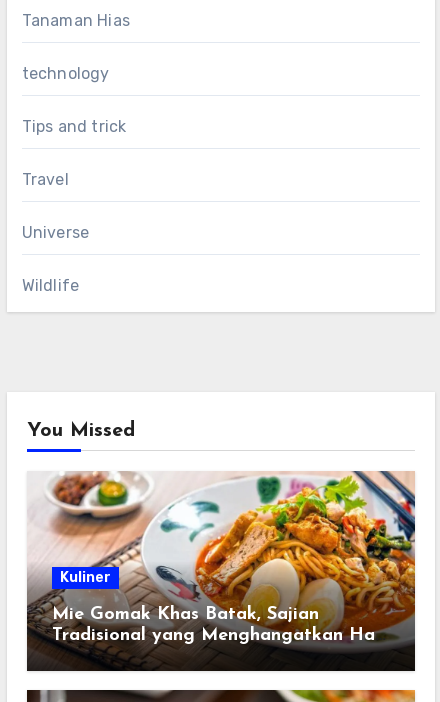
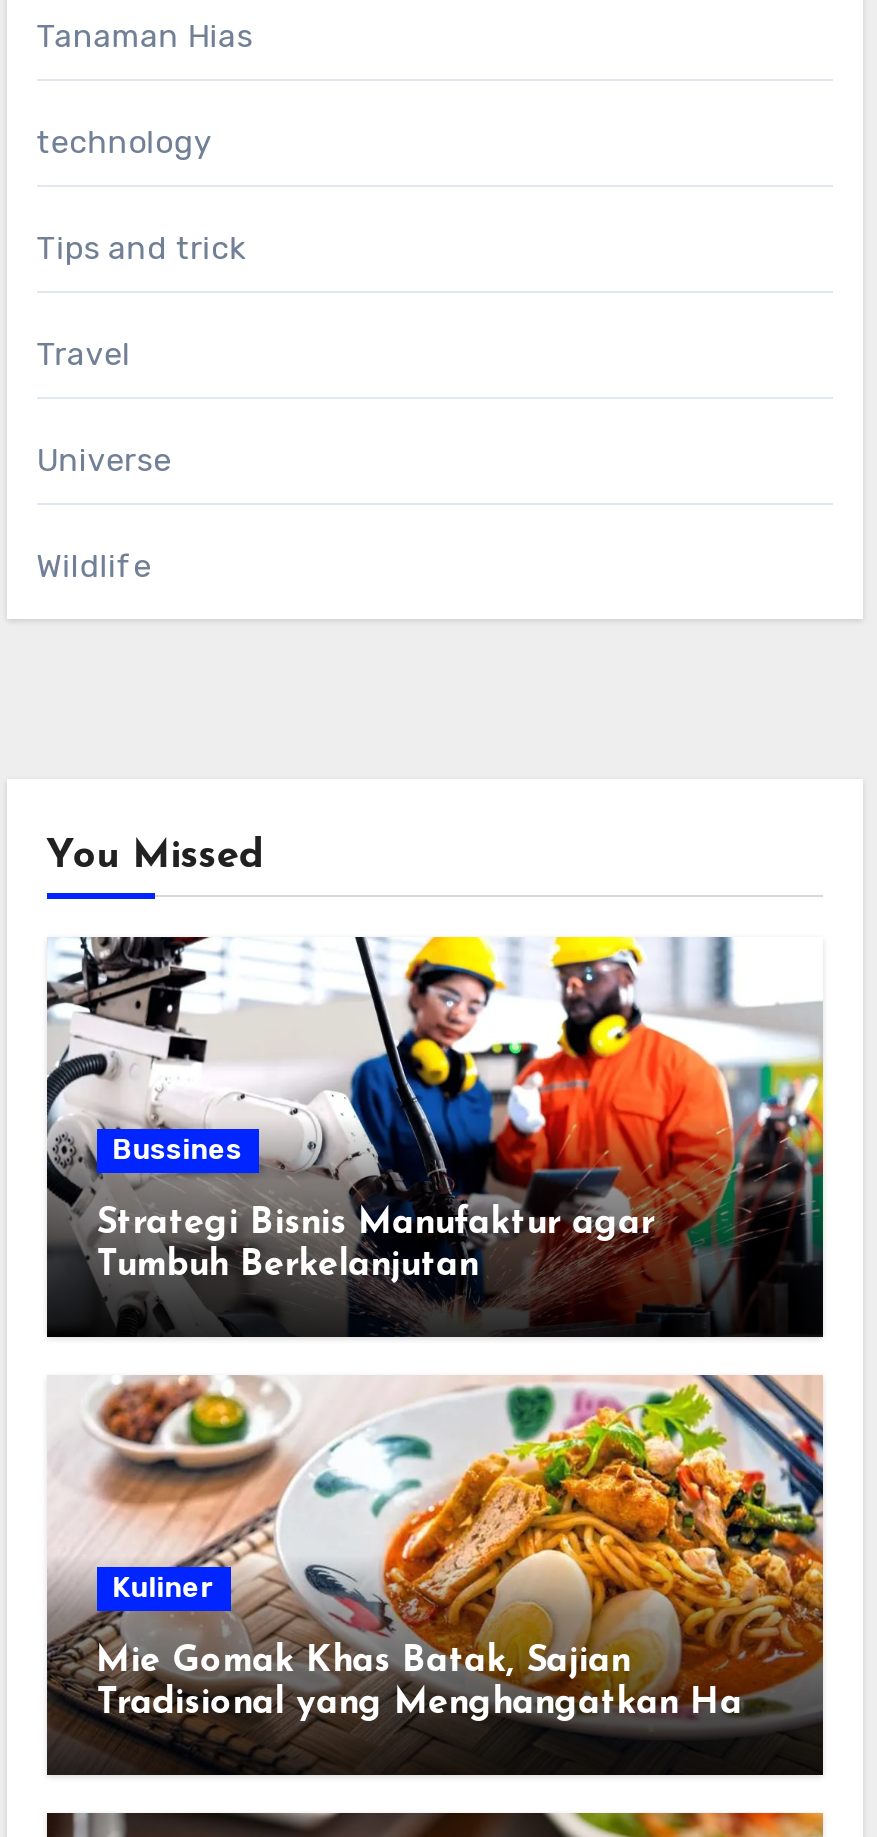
+ [image]
+ Bussines
+ Strategi Bisnis Manufaktur agar
+ Tumbuh Berkelanjutan
